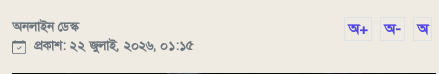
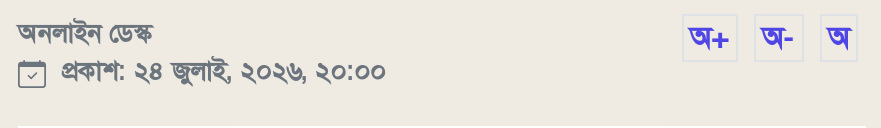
- প্রকাশ: ২২ জুলাই, ২০২৬, ০১:১৫
+ প্রকাশ: ২৪ জুলাই, ২০২৬, ২০:০০
